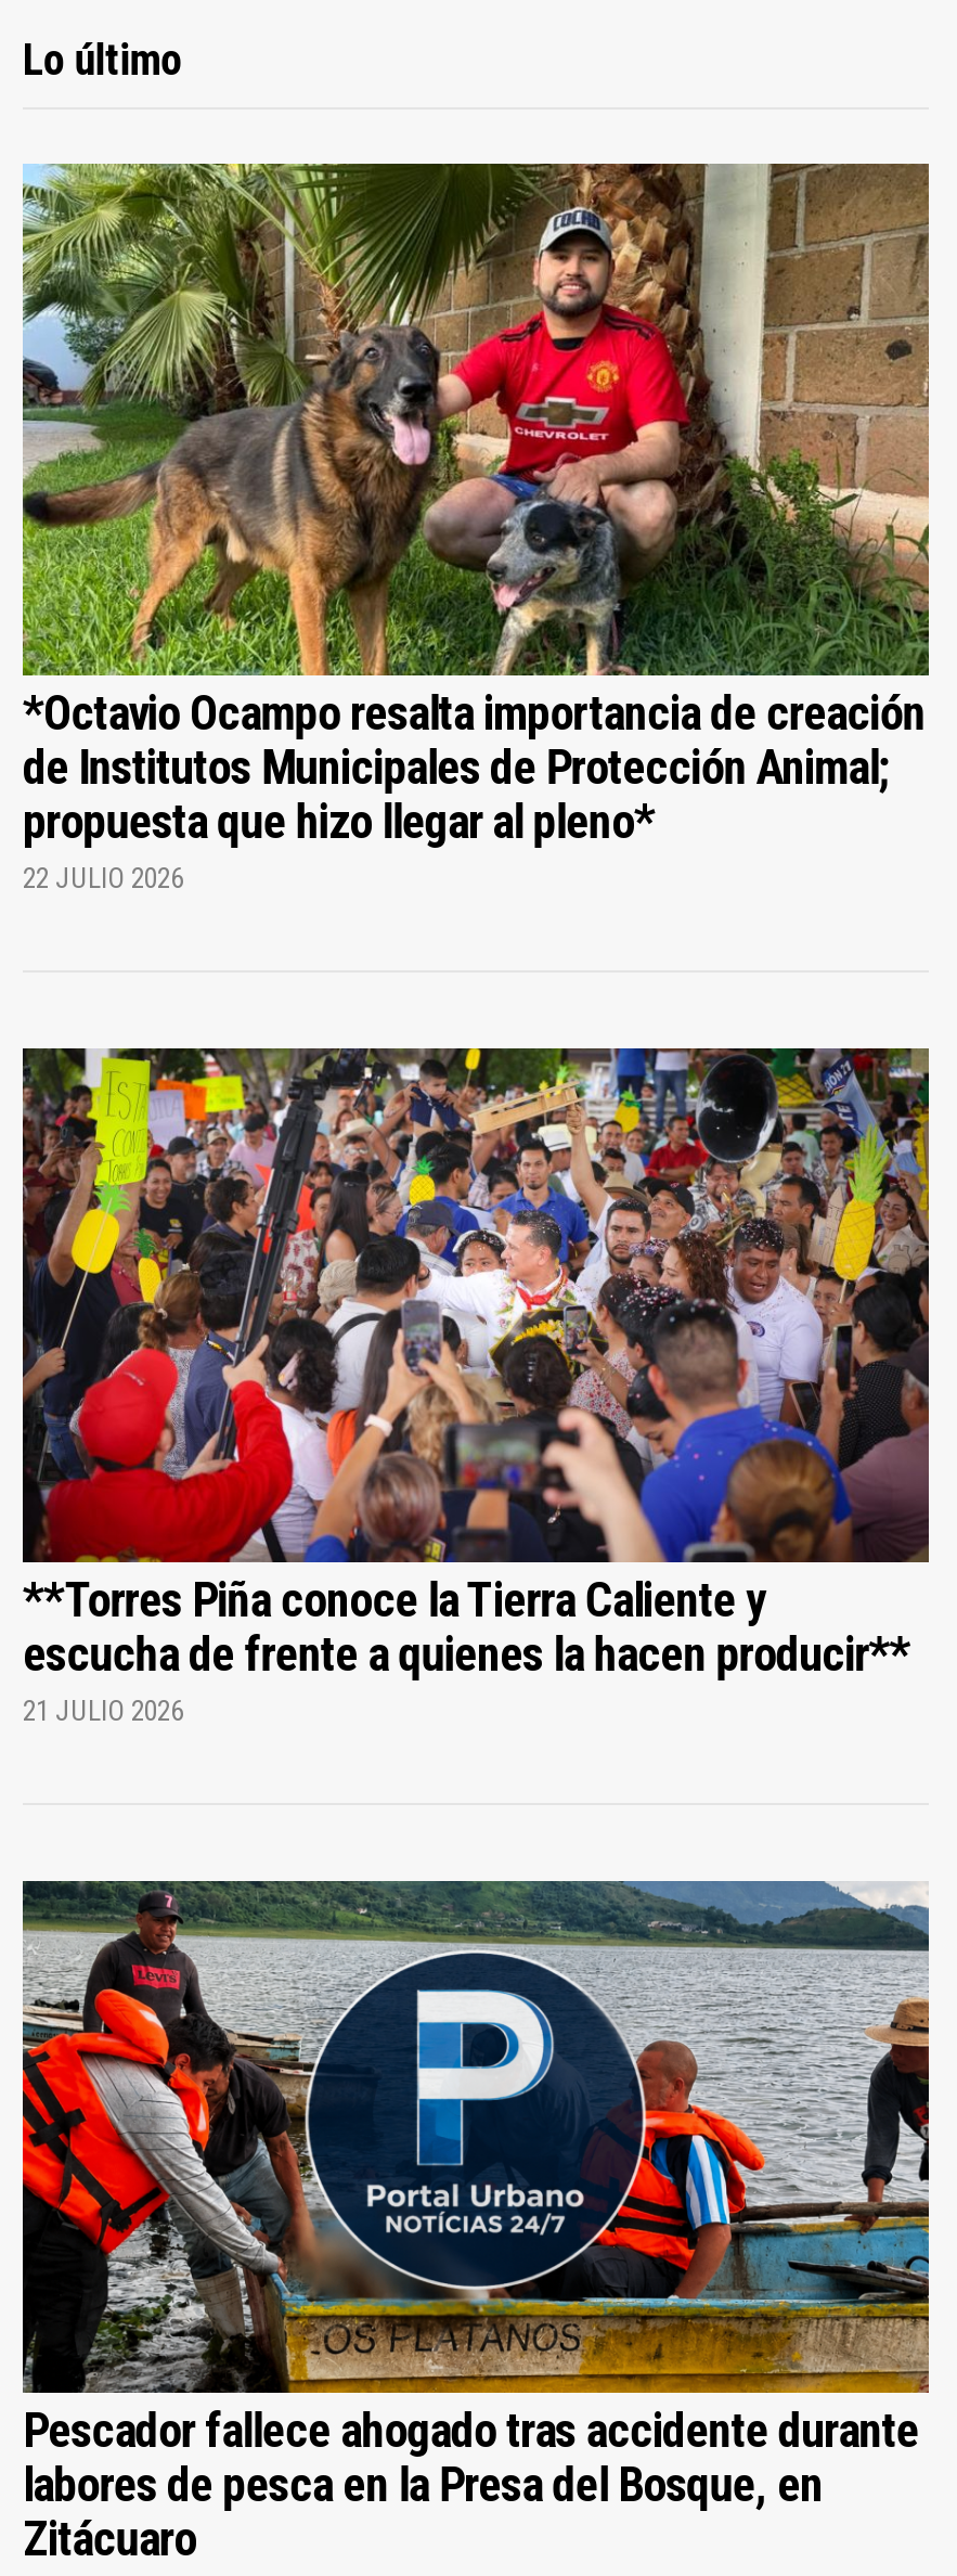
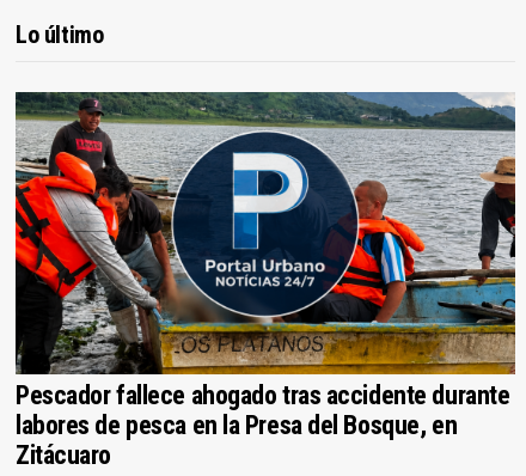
- [image]
- *Octavio Ocampo resalta importancia de creación
- de Institutos Municipales de Protección Animal;
- propuesta que hizo llegar al pleno*
- 22 JULIO 2026

- [image]
- **Torres Piña conoce la Tierra Caliente y
- escucha de frente a quienes la hacen producir**
- 21 JULIO 2026
